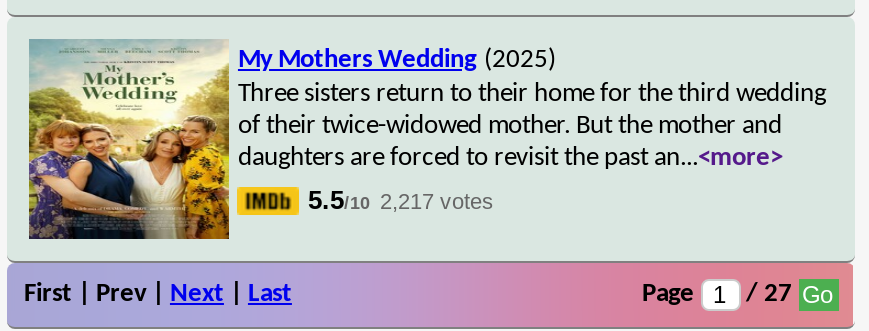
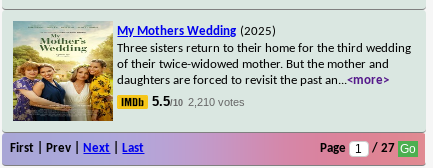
- 5.5/10 2,217 votes
+ 5.5/10 2,210 votes
